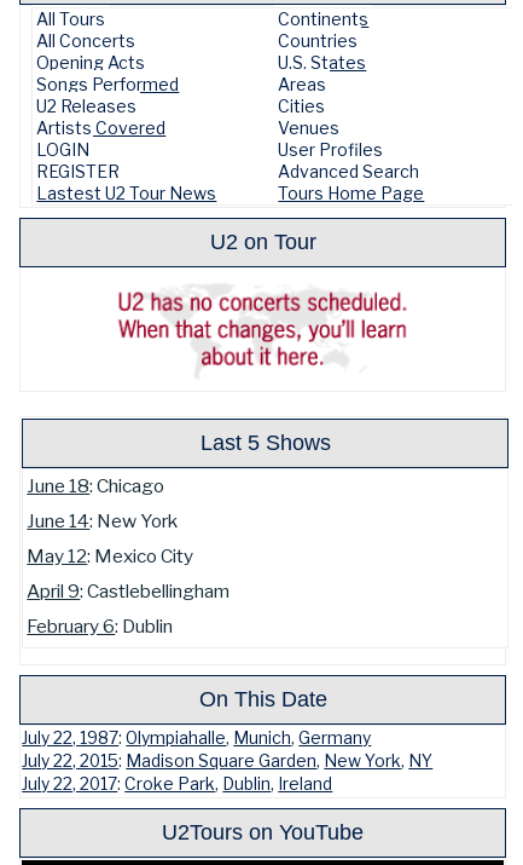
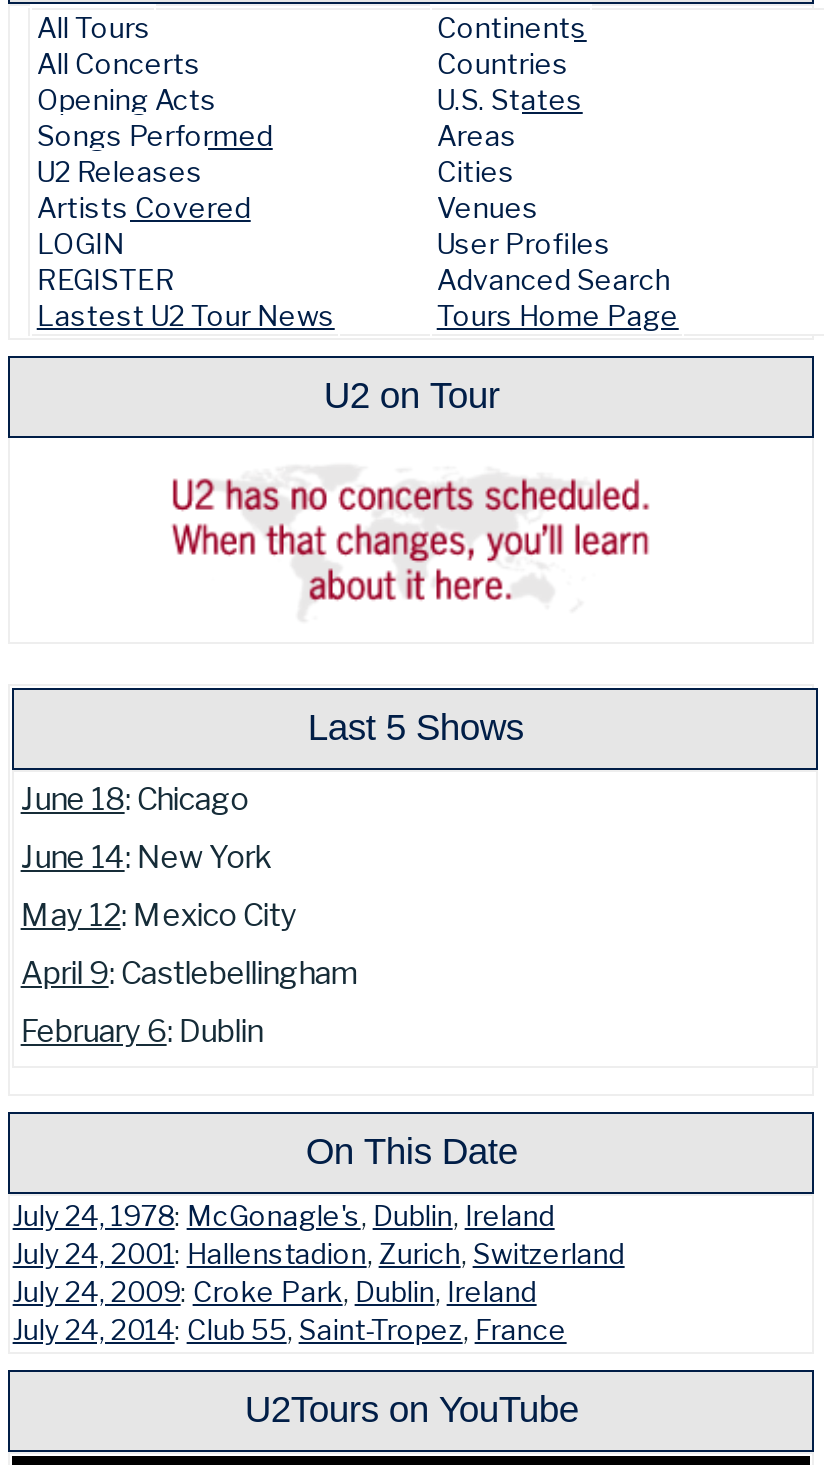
- July 22, 1987: Olympiahalle, Munich, Germany
- July 22, 2015: Madison Square Garden, New York, NY
- July 22, 2017: Croke Park, Dublin, Ireland
+ July 24, 1978: McGonagle's, Dublin, Ireland
+ July 24, 2001: Hallenstadion, Zurich, Switzerland
+ July 24, 2009: Croke Park, Dublin, Ireland
+ July 24, 2014: Club 55, Saint-Tropez, France
